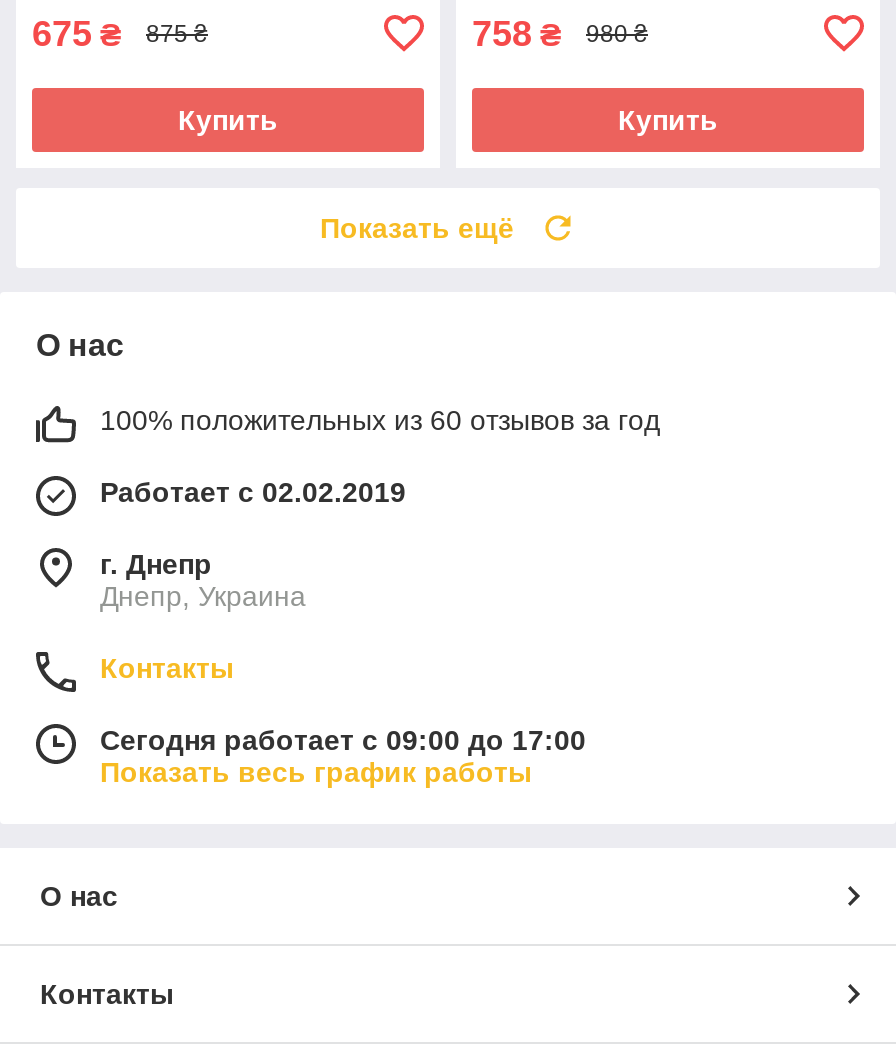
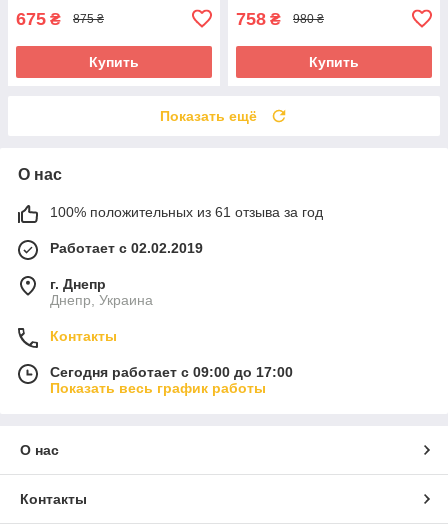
- 100% положительных из 60 отзывов за год
+ 100% положительных из 61 отзыва за год
